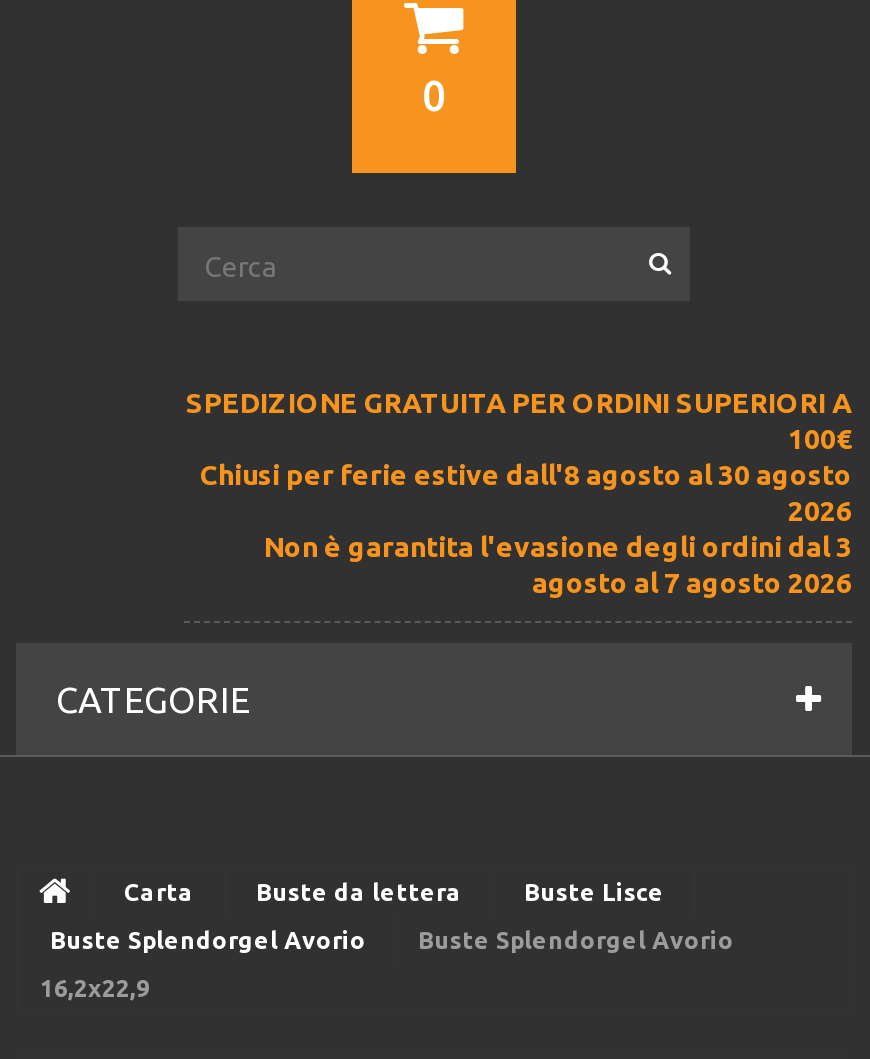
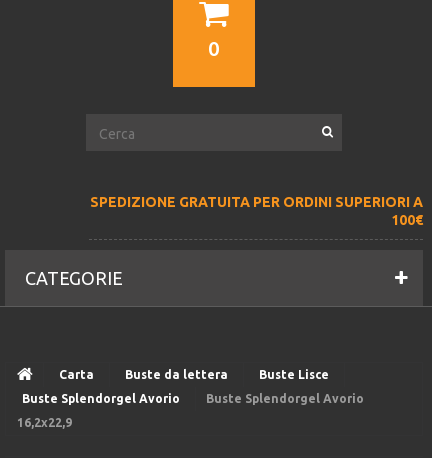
- Chiusi per ferie estive dall'8 agosto al 30 agosto
- 2026
- Non è garantita l'evasione degli ordini dal 3
- agosto al 7 agosto 2026
